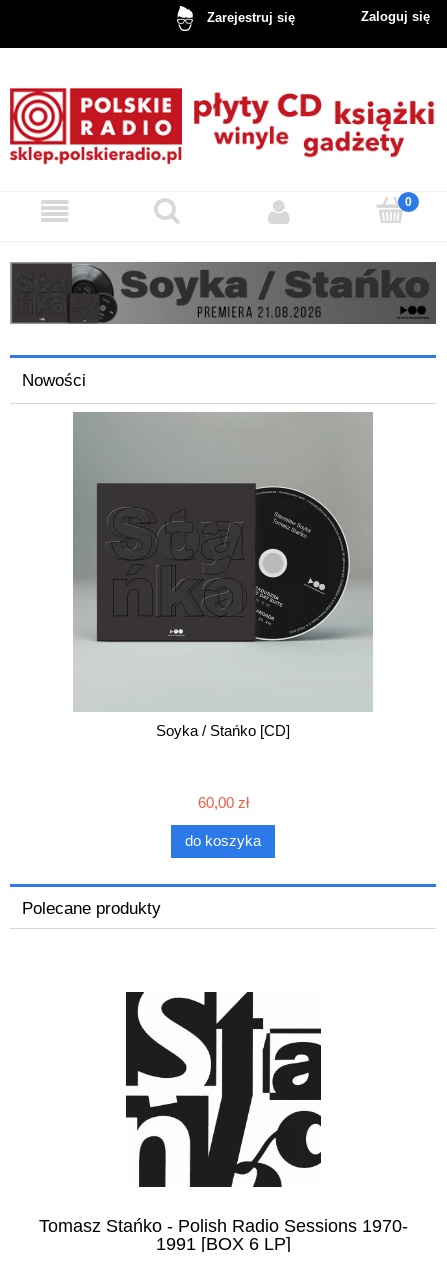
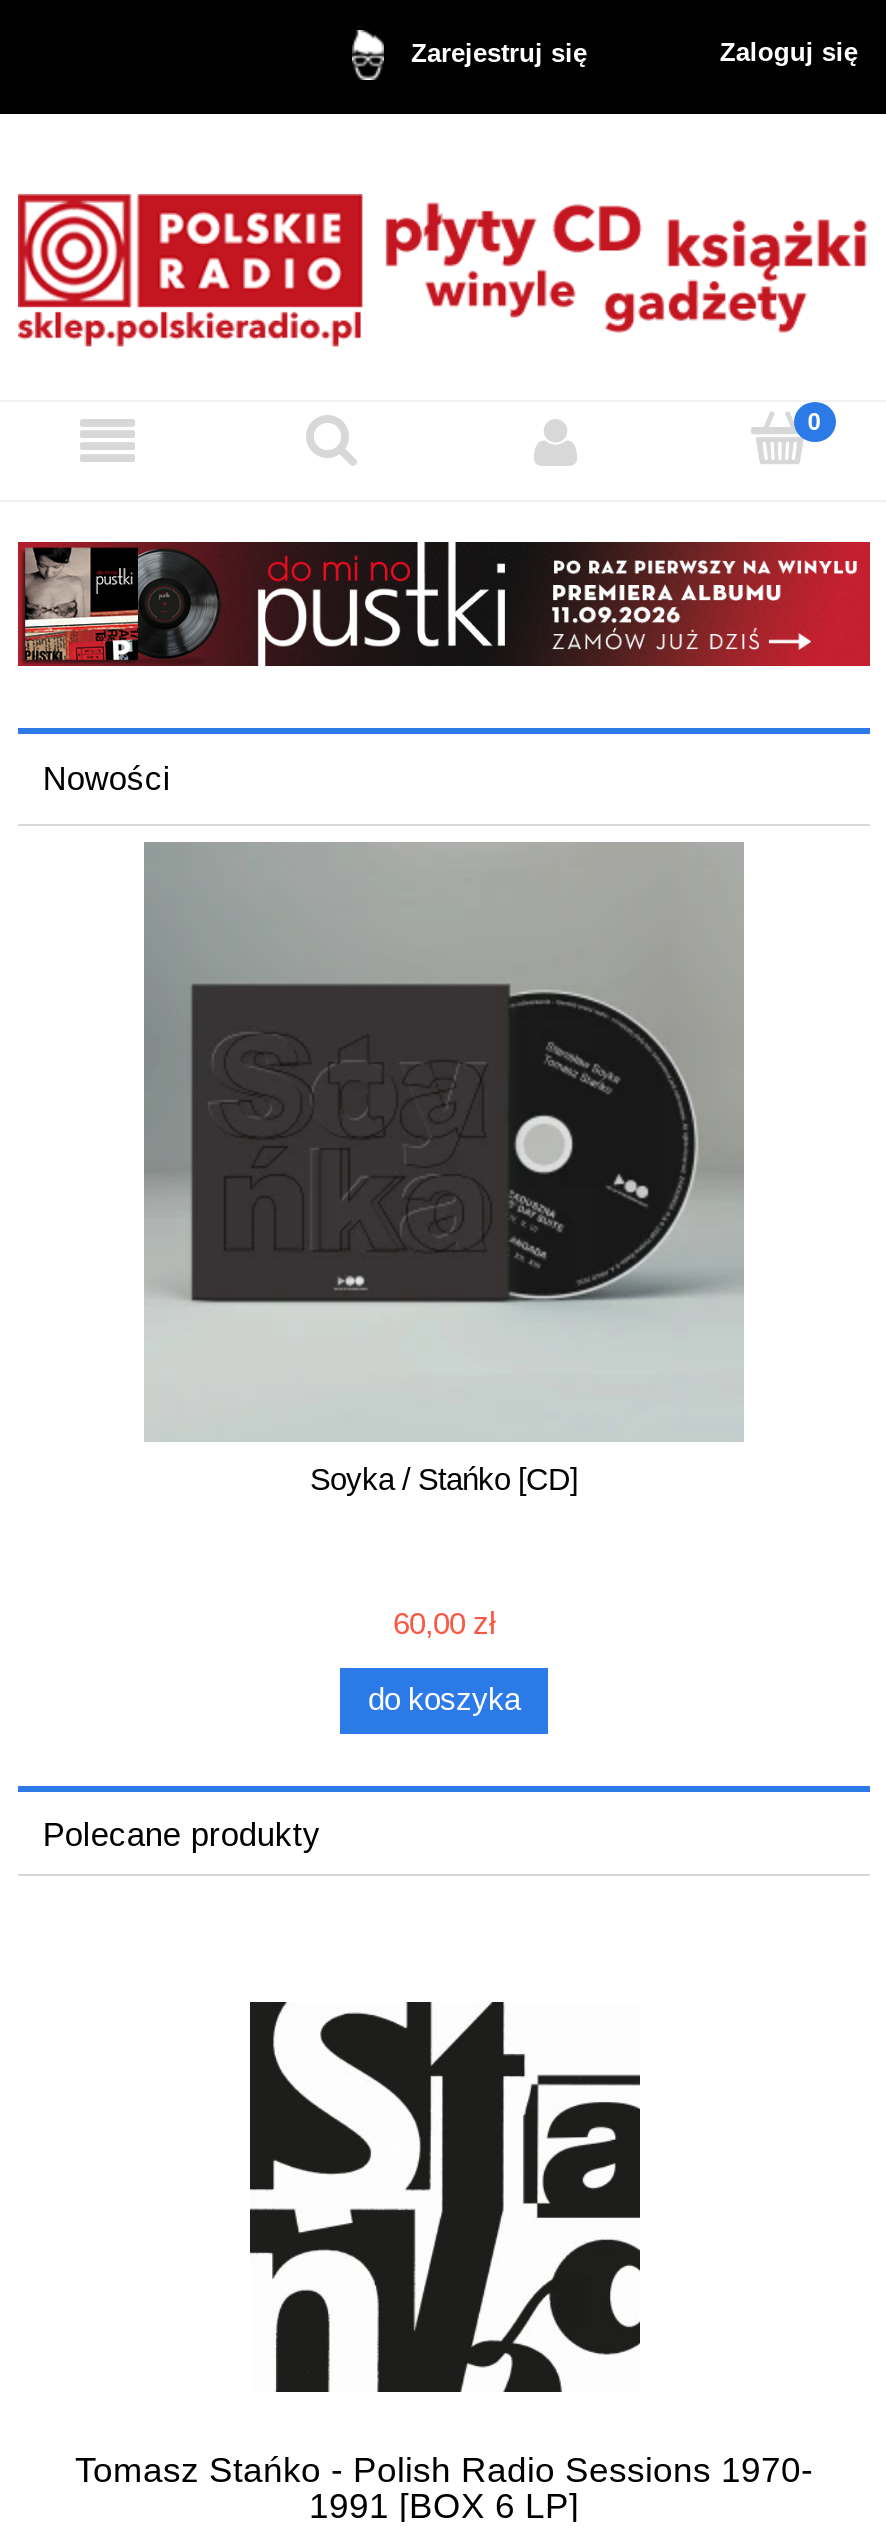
- [image]
+ [image]
